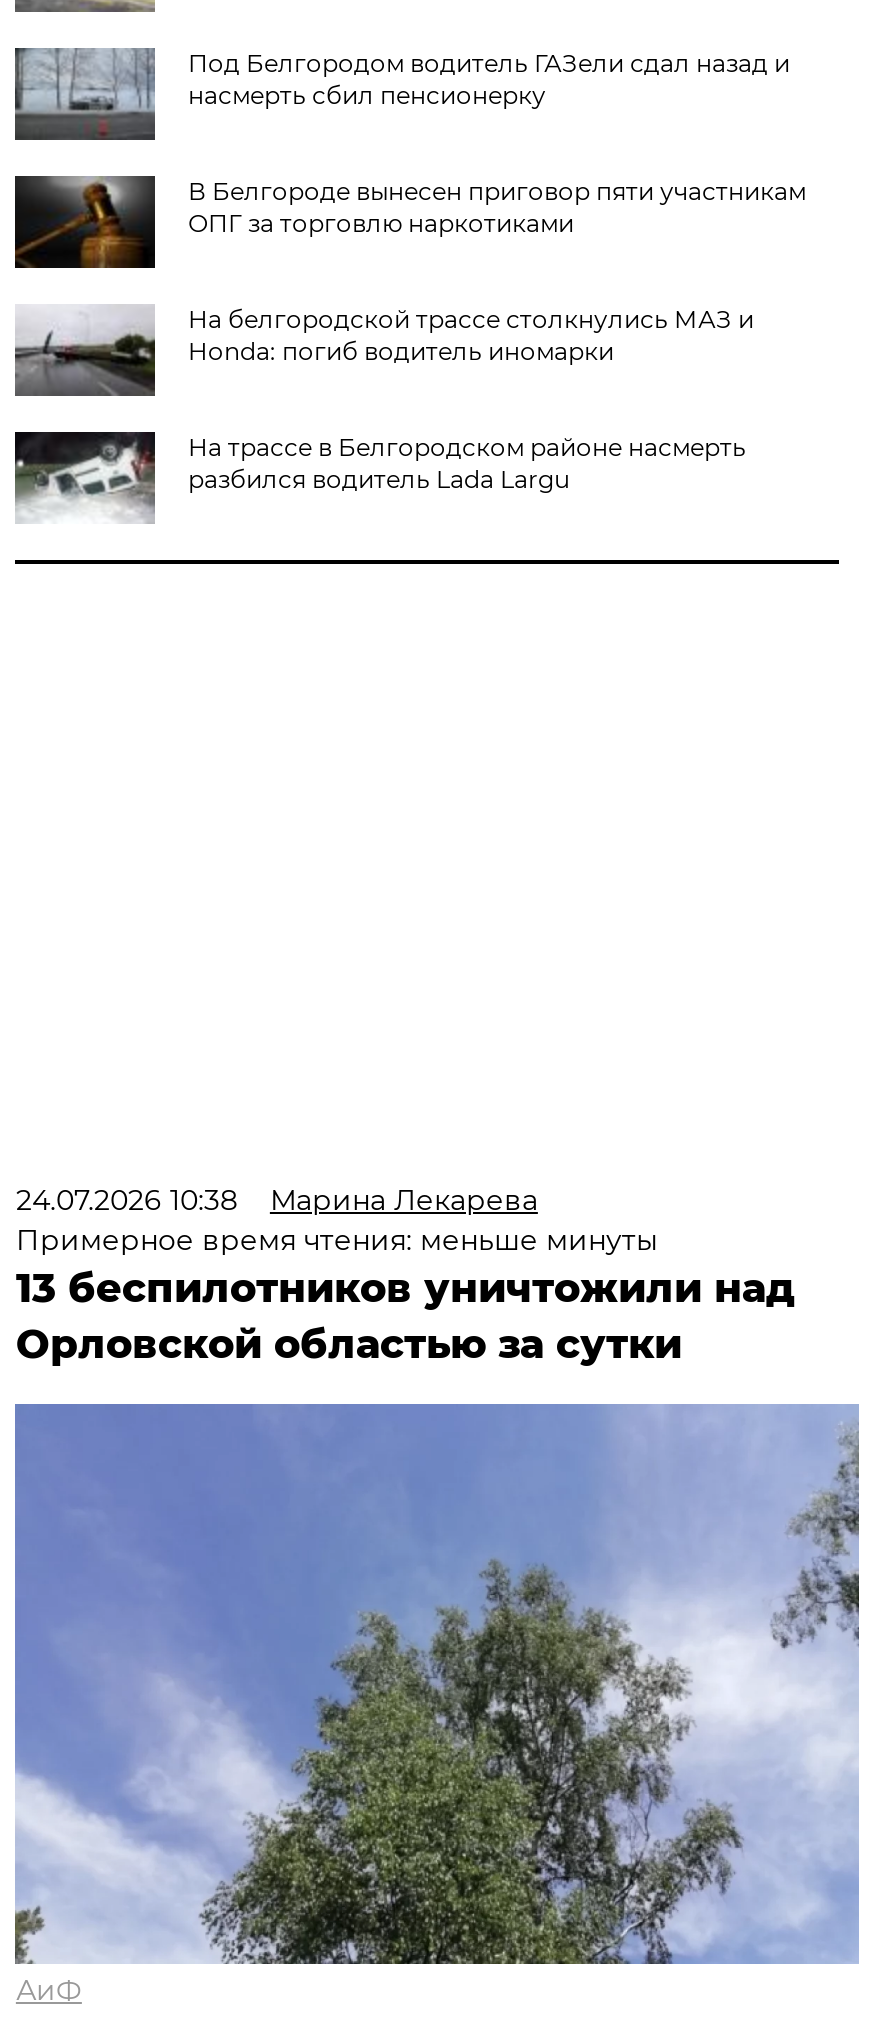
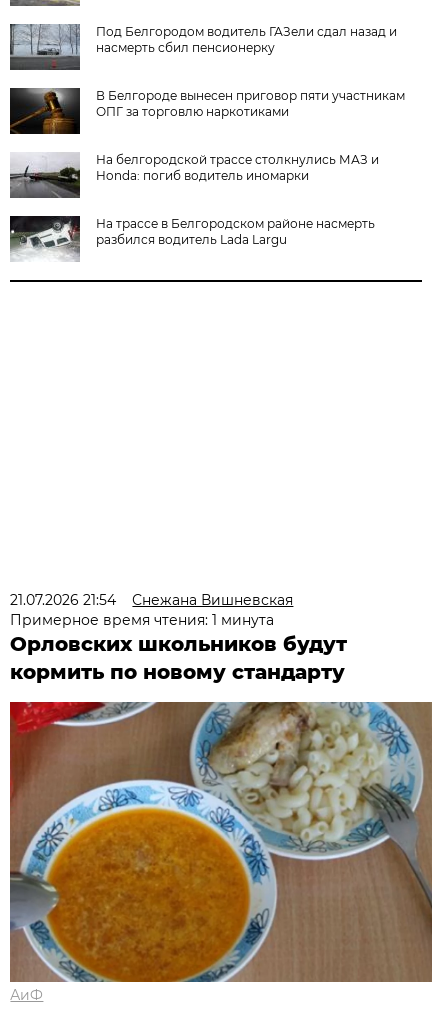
- 24.07.2026 10:38
- Марина Лекарева
- Примерное время чтения: меньше минуты
- 13 беспилотников уничтожили над
- Орловской областью за сутки
+ 21.07.2026 21:54
+ Снежана Вишневская
+ Примерное время чтения: 1 минута
+ Орловских школьников будут
+ кормить по новому стандарту

- [image]
+ [image]
